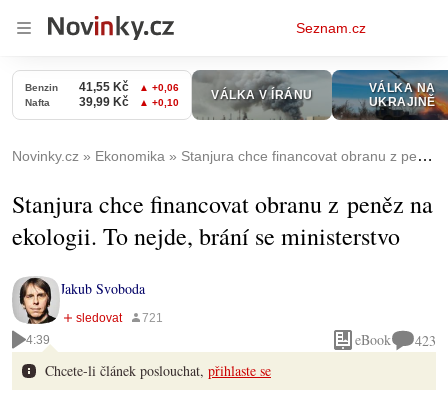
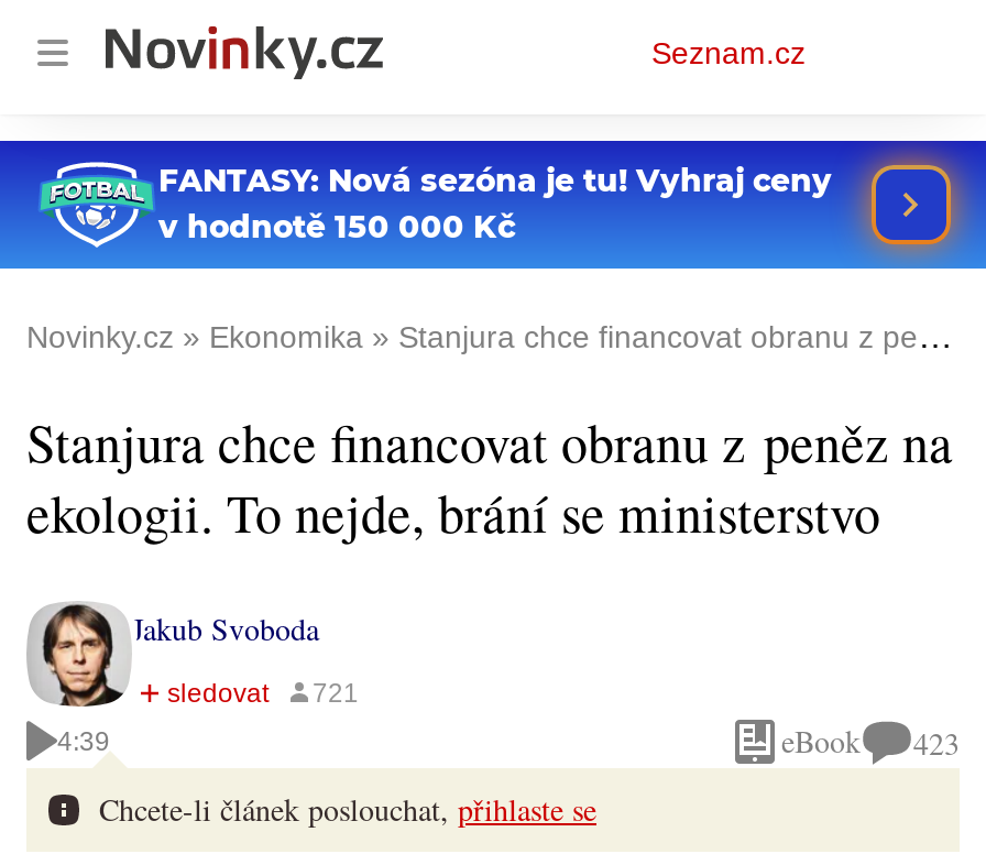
- [image]
+ [image]
